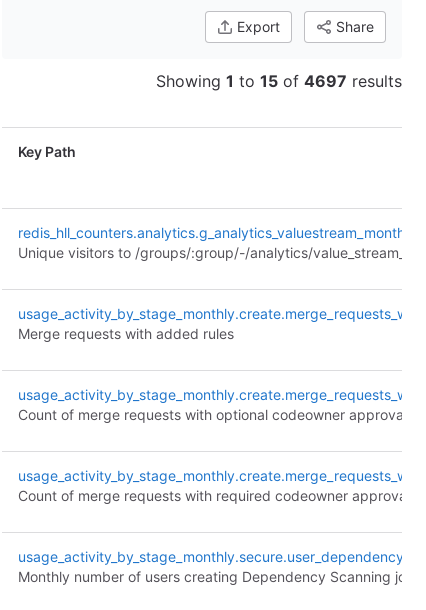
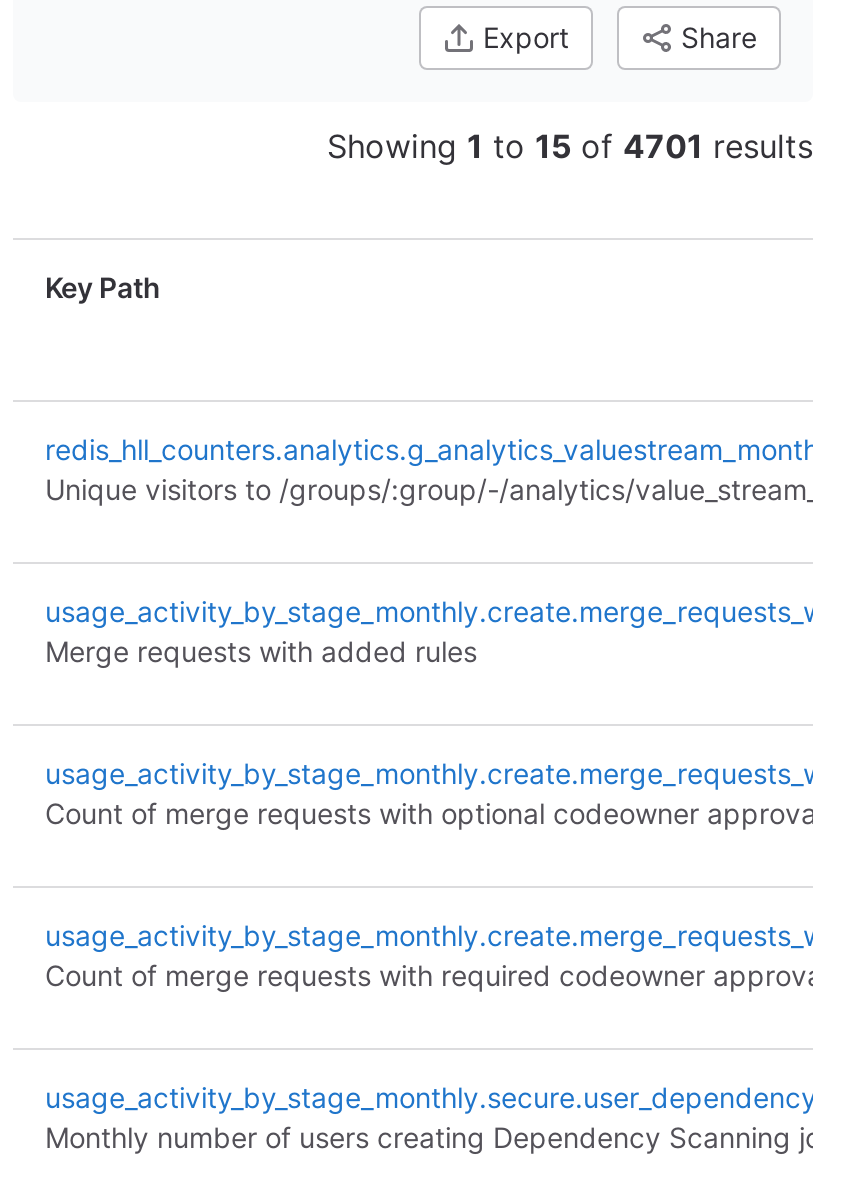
- Showing 1 to 15 of 4697 results
+ Showing 1 to 15 of 4701 results
